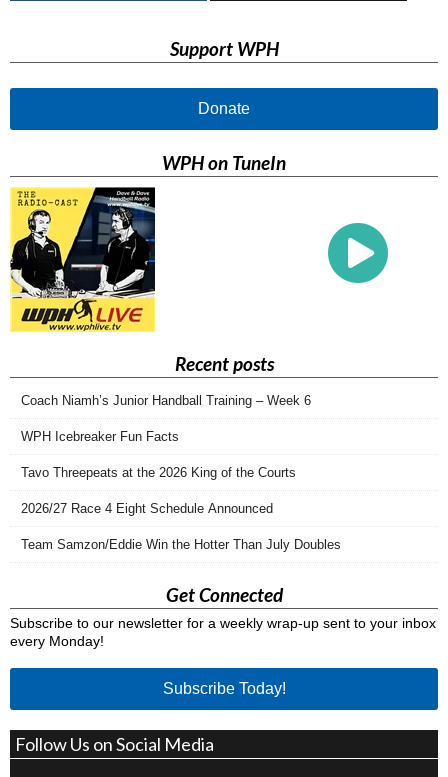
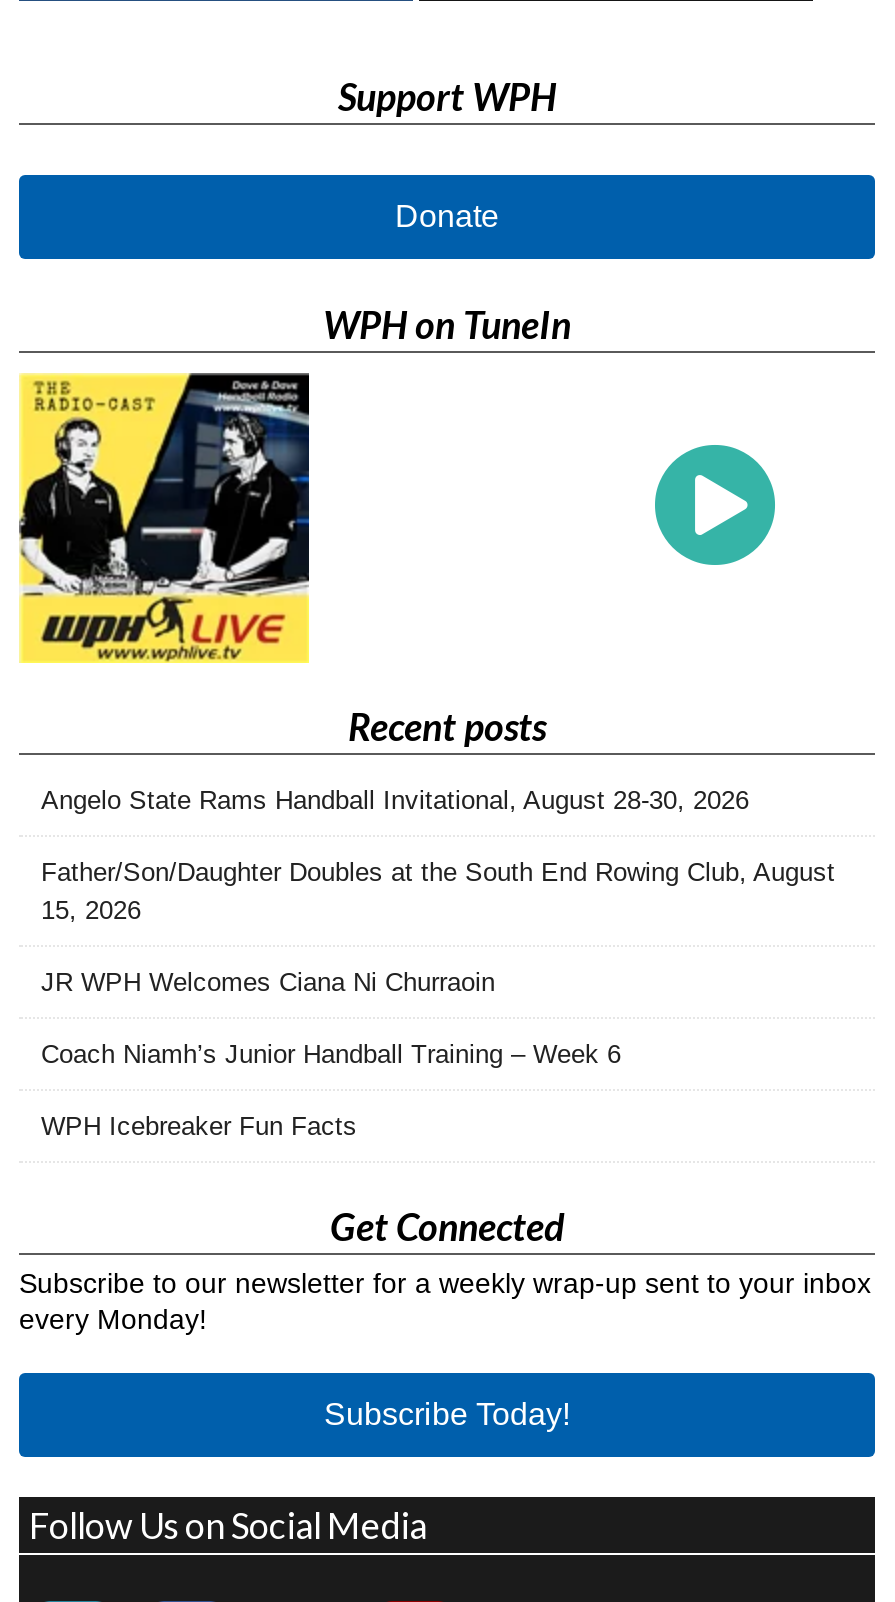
+ Angelo State Rams Handball Invitational, August 28-30, 2026
+ Father/Son/Daughter Doubles at the South End Rowing Club, August
+ 15, 2026
+ JR WPH Welcomes Ciana Ni Churraoin

moved down: Coach Niamh’s Junior Handball Training – Week 6 | WPH Icebreaker Fun Facts

- Tavo Threepeats at the 2026 King of the Courts
- 2026/27 Race 4 Eight Schedule Announced
- Team Samzon/Eddie Win the Hotter Than July Doubles
